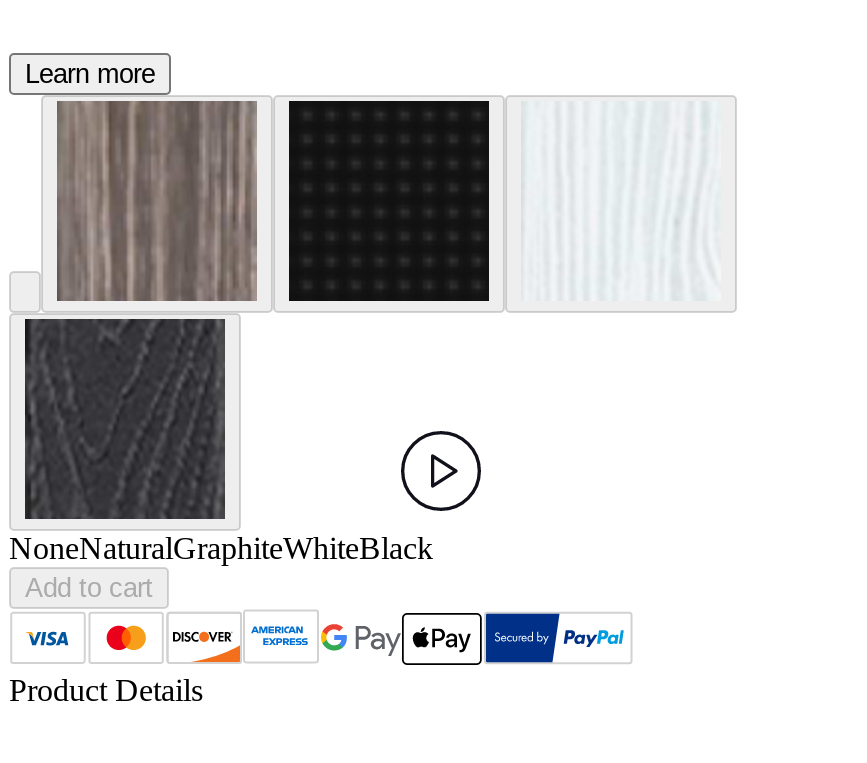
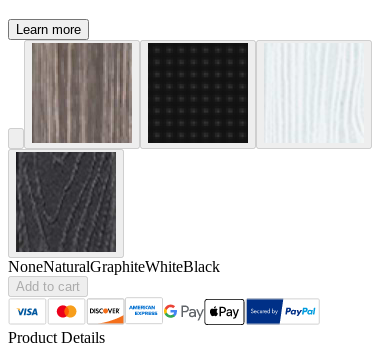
- [image]
